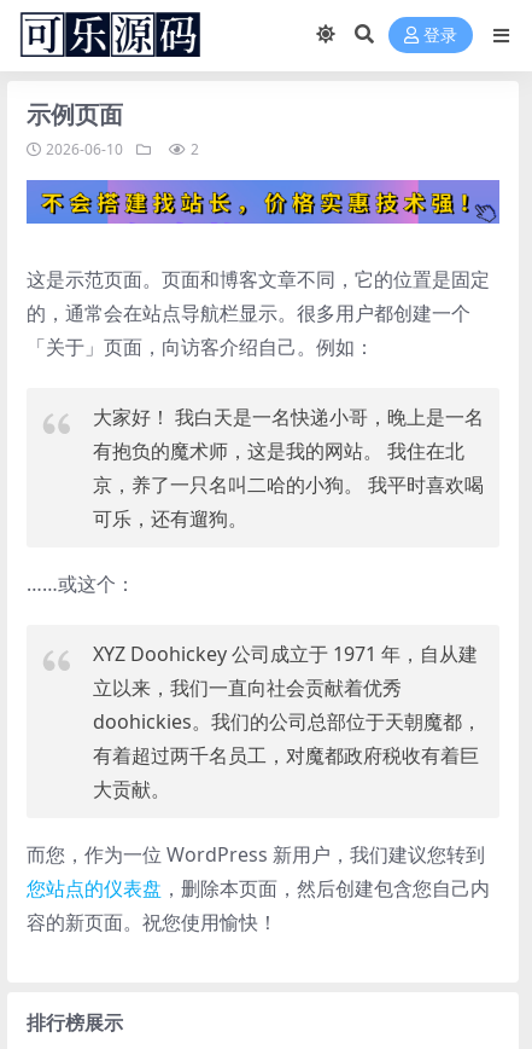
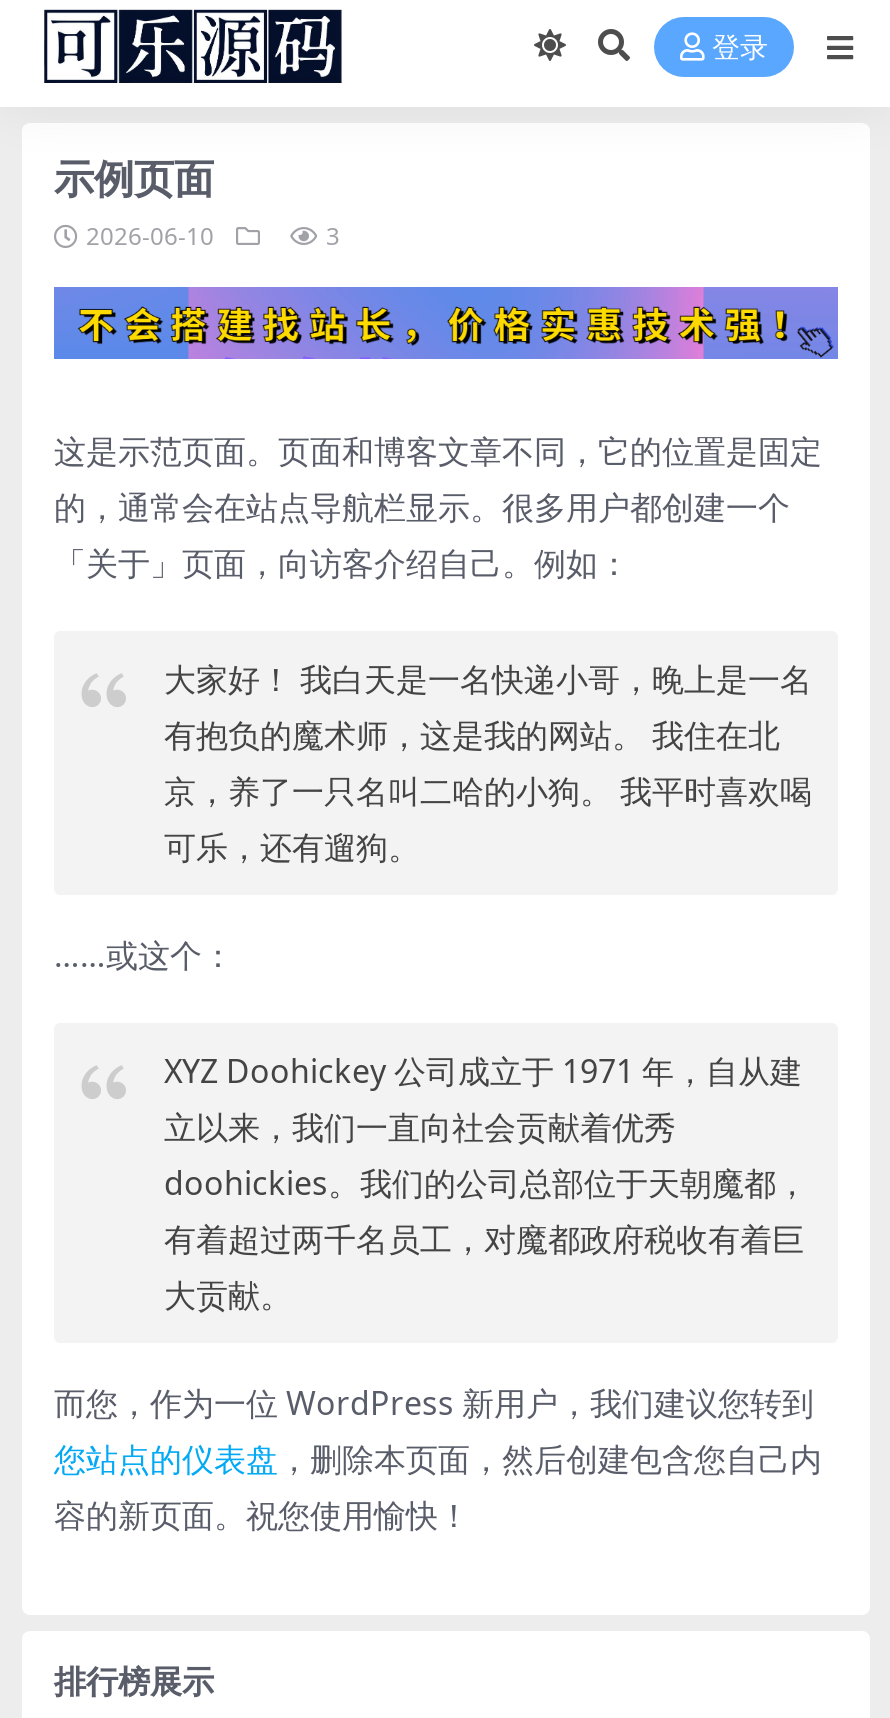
- 2
+ 3
